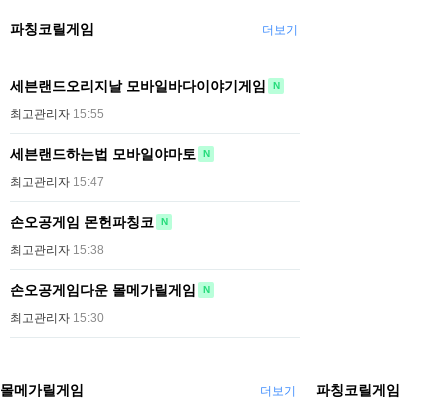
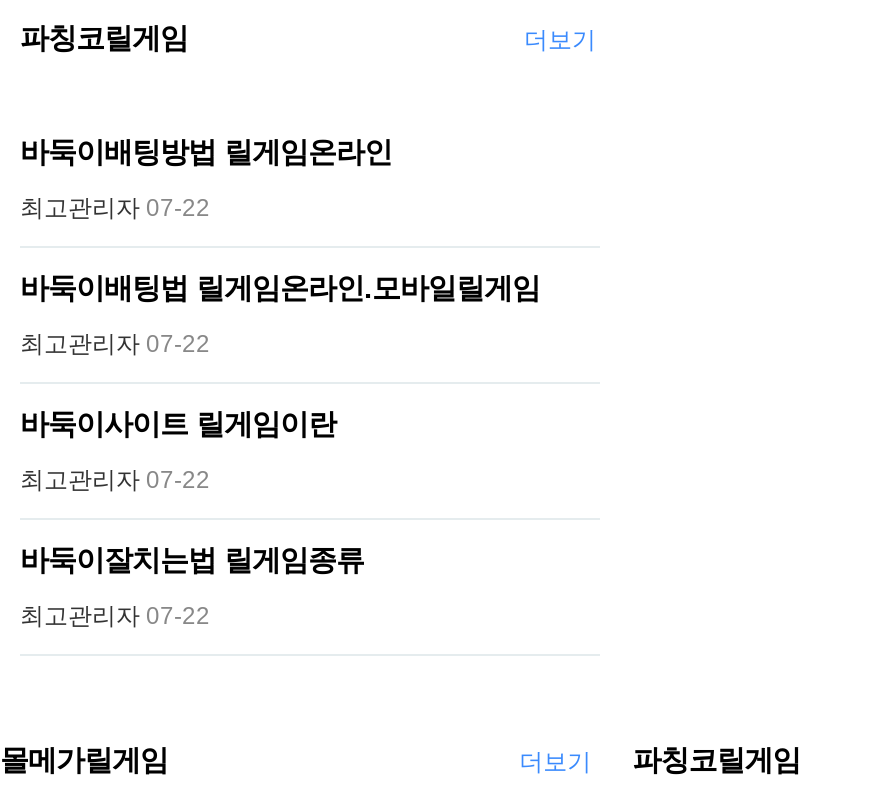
- 세븐랜드오리지날 모바일바다이야기게임 N
+ 바둑이배팅방법 릴게임온라인

- 최고관리자 15:55
+ 최고관리자 07-22

- 세븐랜드하는법 모바일야마토 N
+ 바둑이배팅법 릴게임온라인.모바일릴게임

- 최고관리자 15:47
+ 최고관리자 07-22

- 손오공게임 몬헌파칭코 N
+ 바둑이사이트 릴게임이란

- 최고관리자 15:38
+ 최고관리자 07-22

- 손오공게임다운 몰메가릴게임 N
+ 바둑이잘치는법 릴게임종류

- 최고관리자 15:30
+ 최고관리자 07-22
